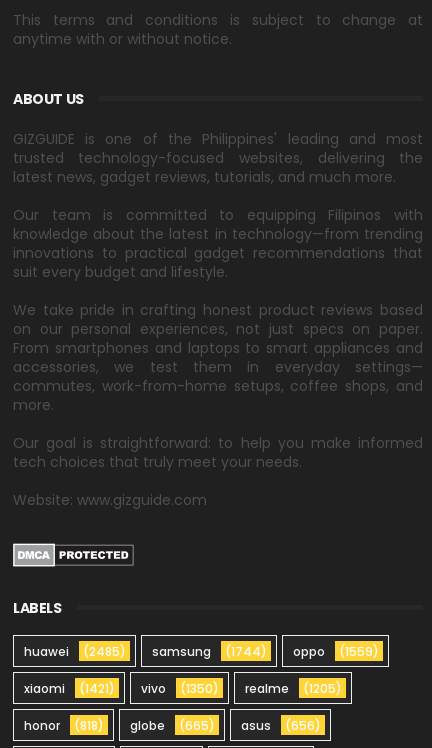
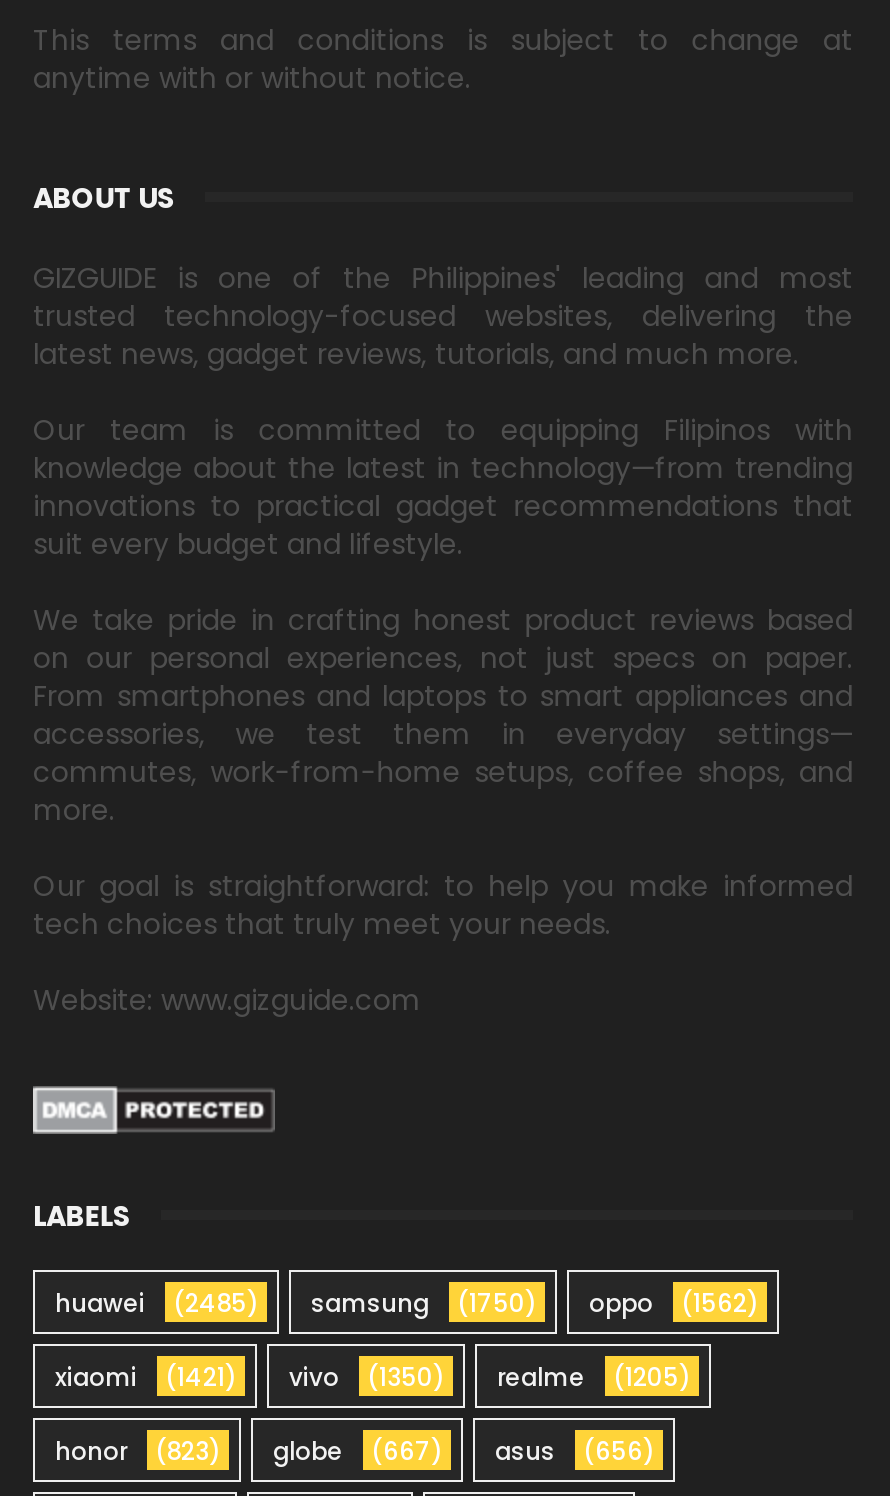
- (1744)
+ (1750)

- (1559)
+ (1562)

- (818)
+ (823)

- (665)
+ (667)
